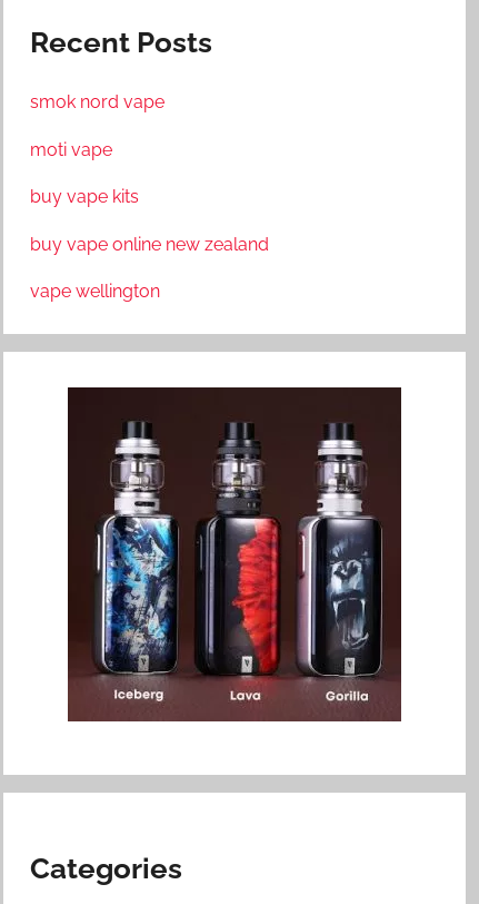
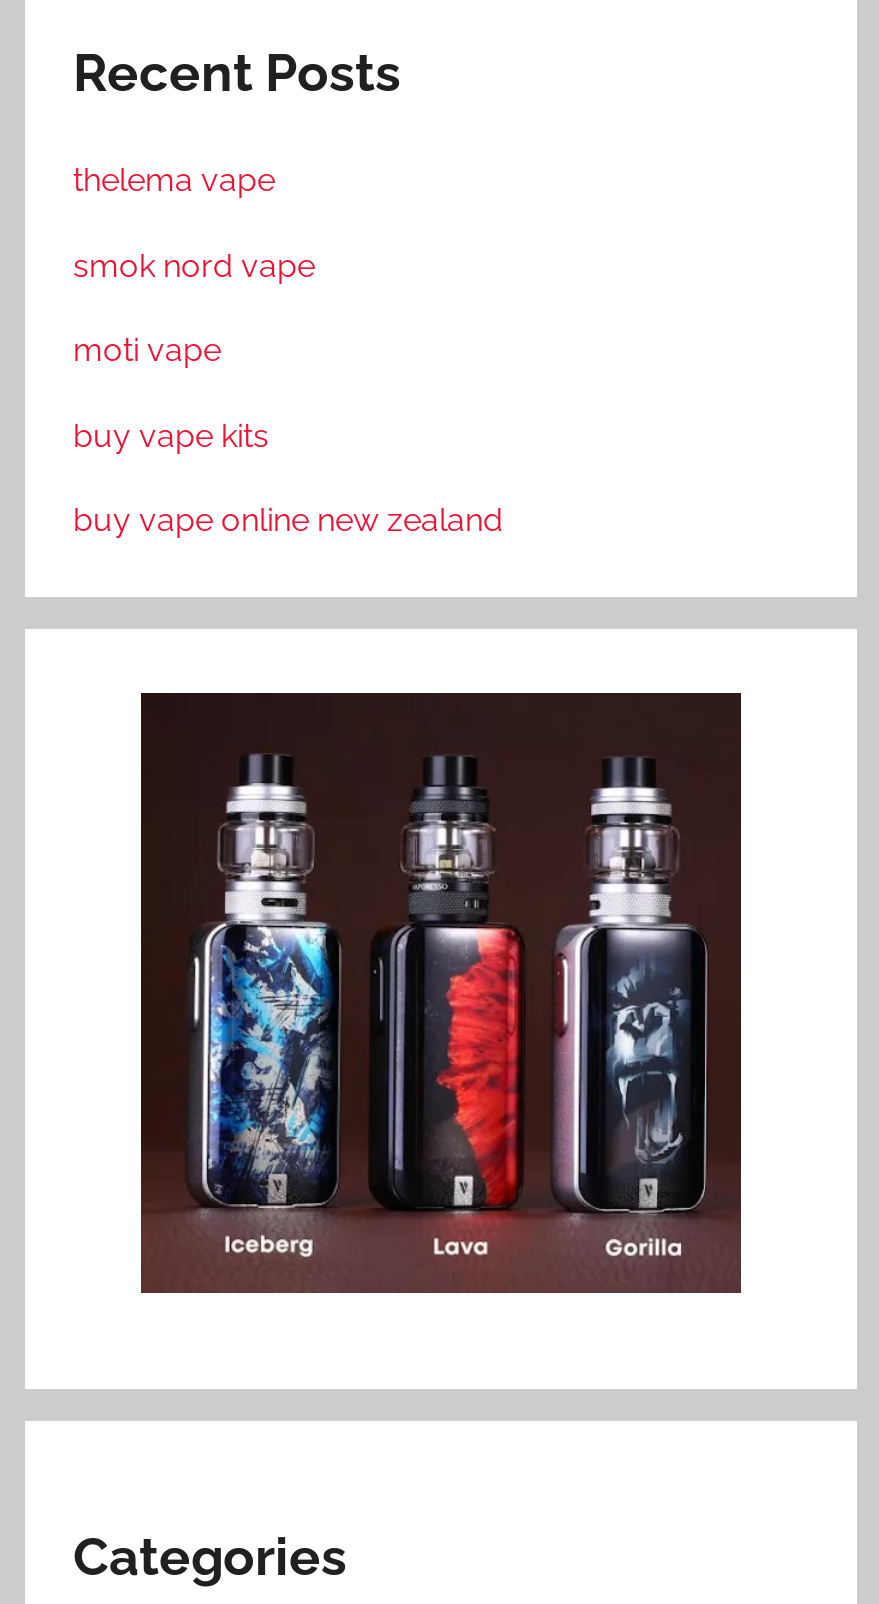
+ thelema vape

moved down: smok nord vape | moti vape | buy vape kits | buy vape online new zealand

- vape wellington
